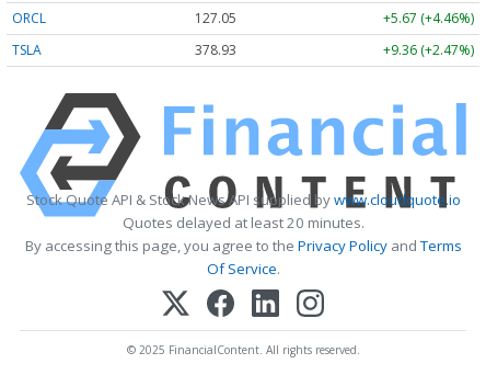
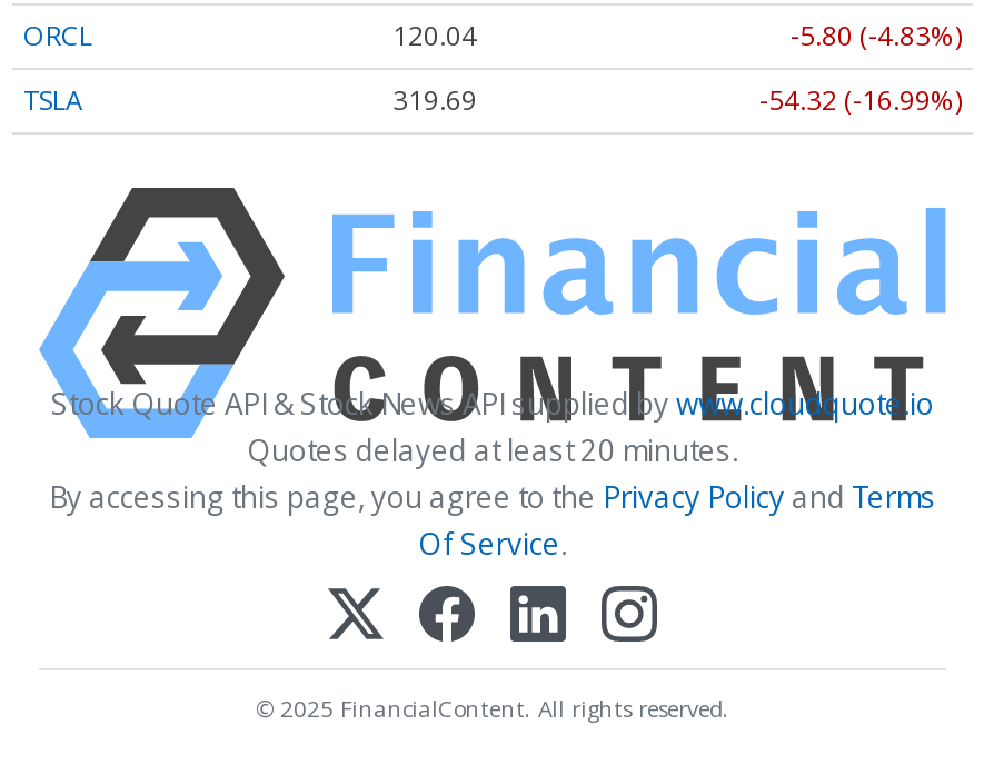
- 127.05
+ 120.04

- +5.67 (+4.46%)
+ -5.80 (-4.83%)

- 378.93
+ 319.69

- +9.36 (+2.47%)
+ -54.32 (-16.99%)
